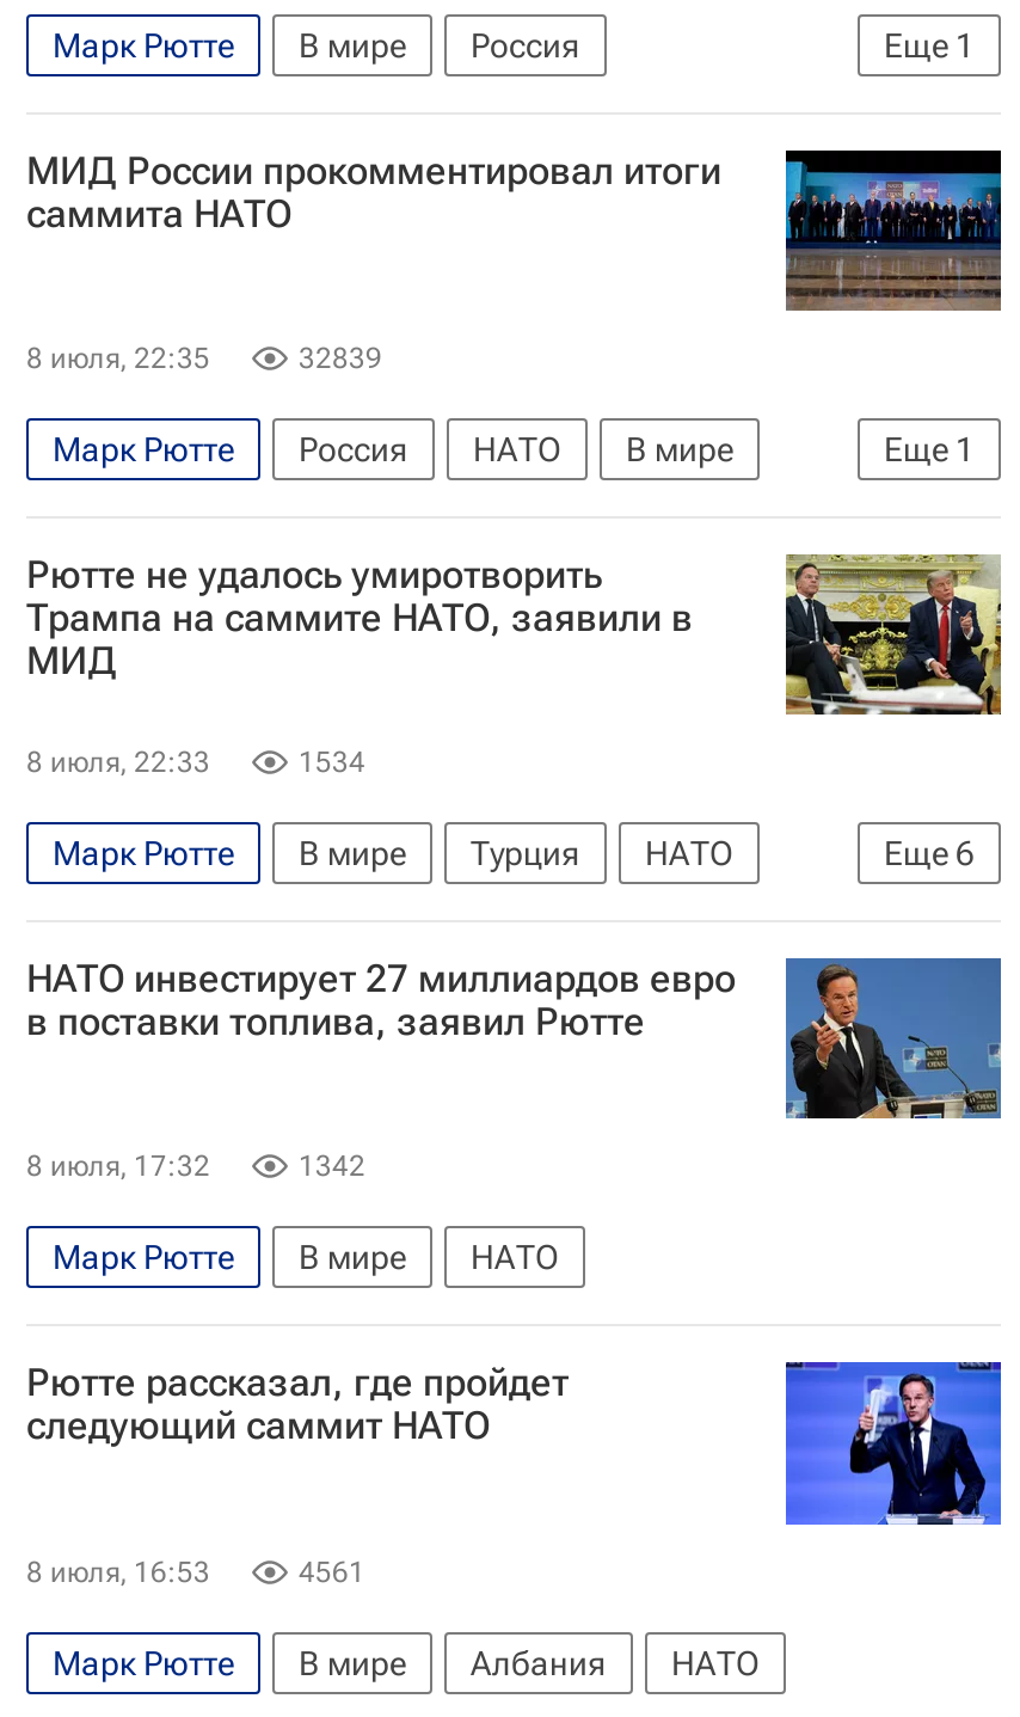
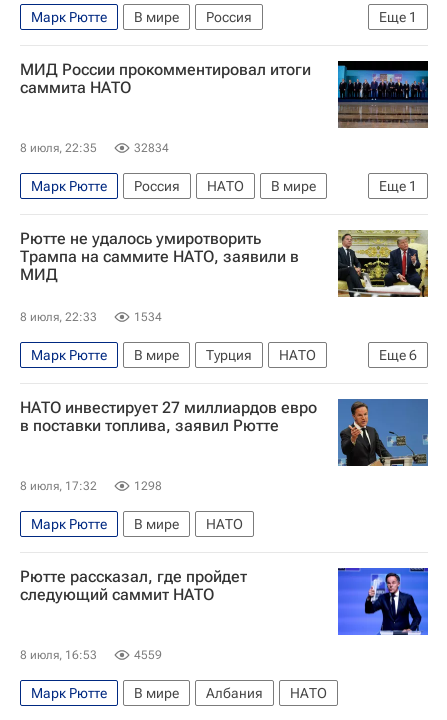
- 32839
+ 32834

- 1342
+ 1298

- 4561
+ 4559
